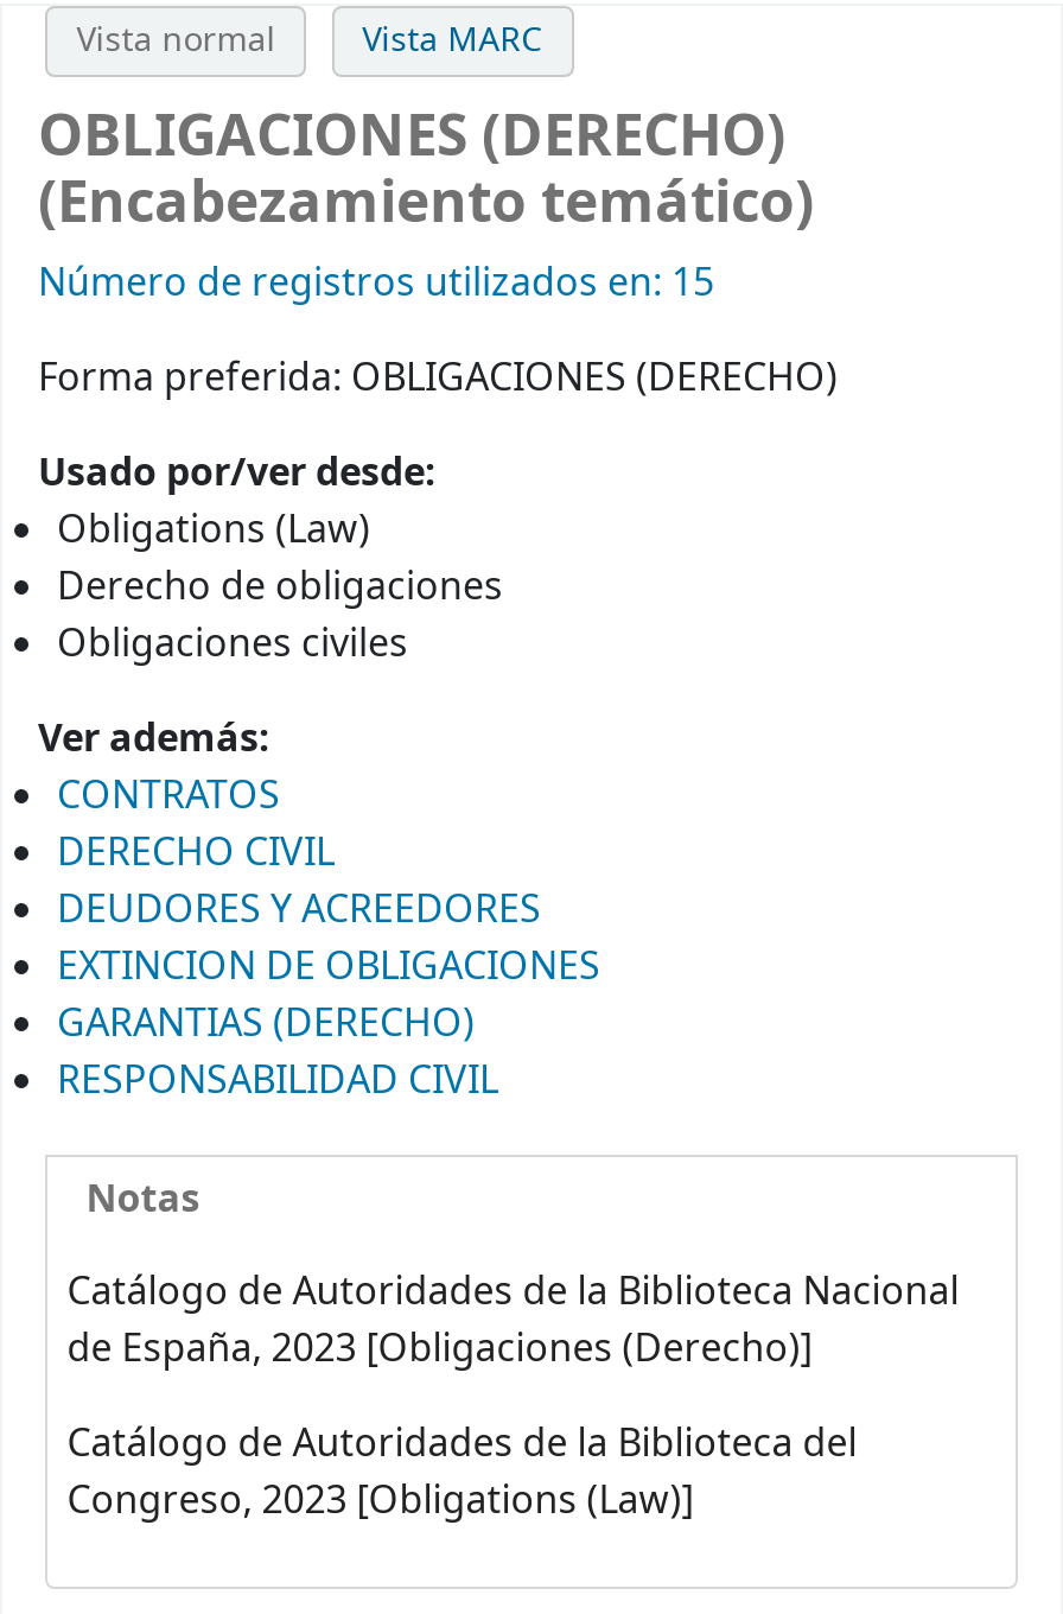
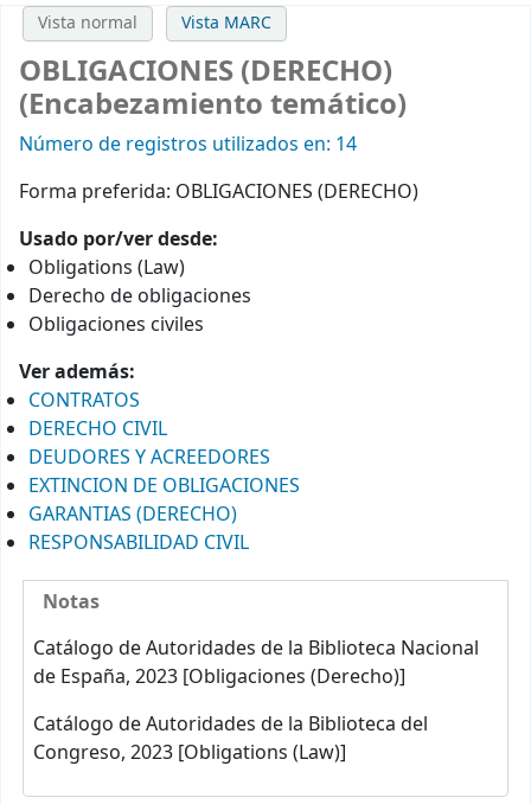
- Número de registros utilizados en: 15
+ Número de registros utilizados en: 14
